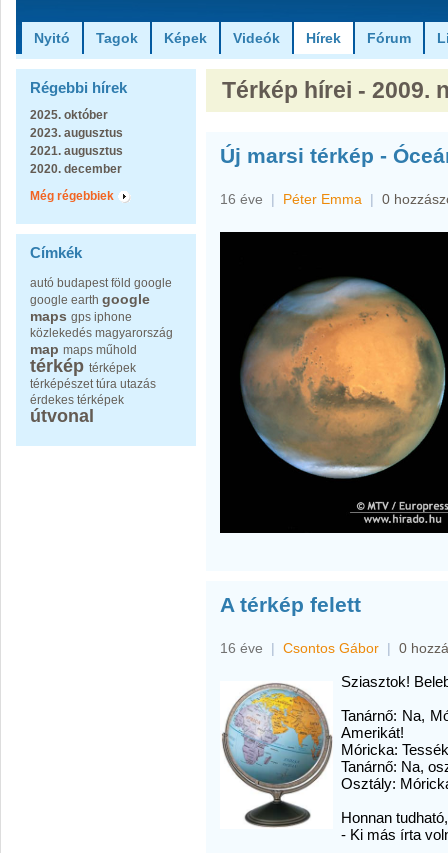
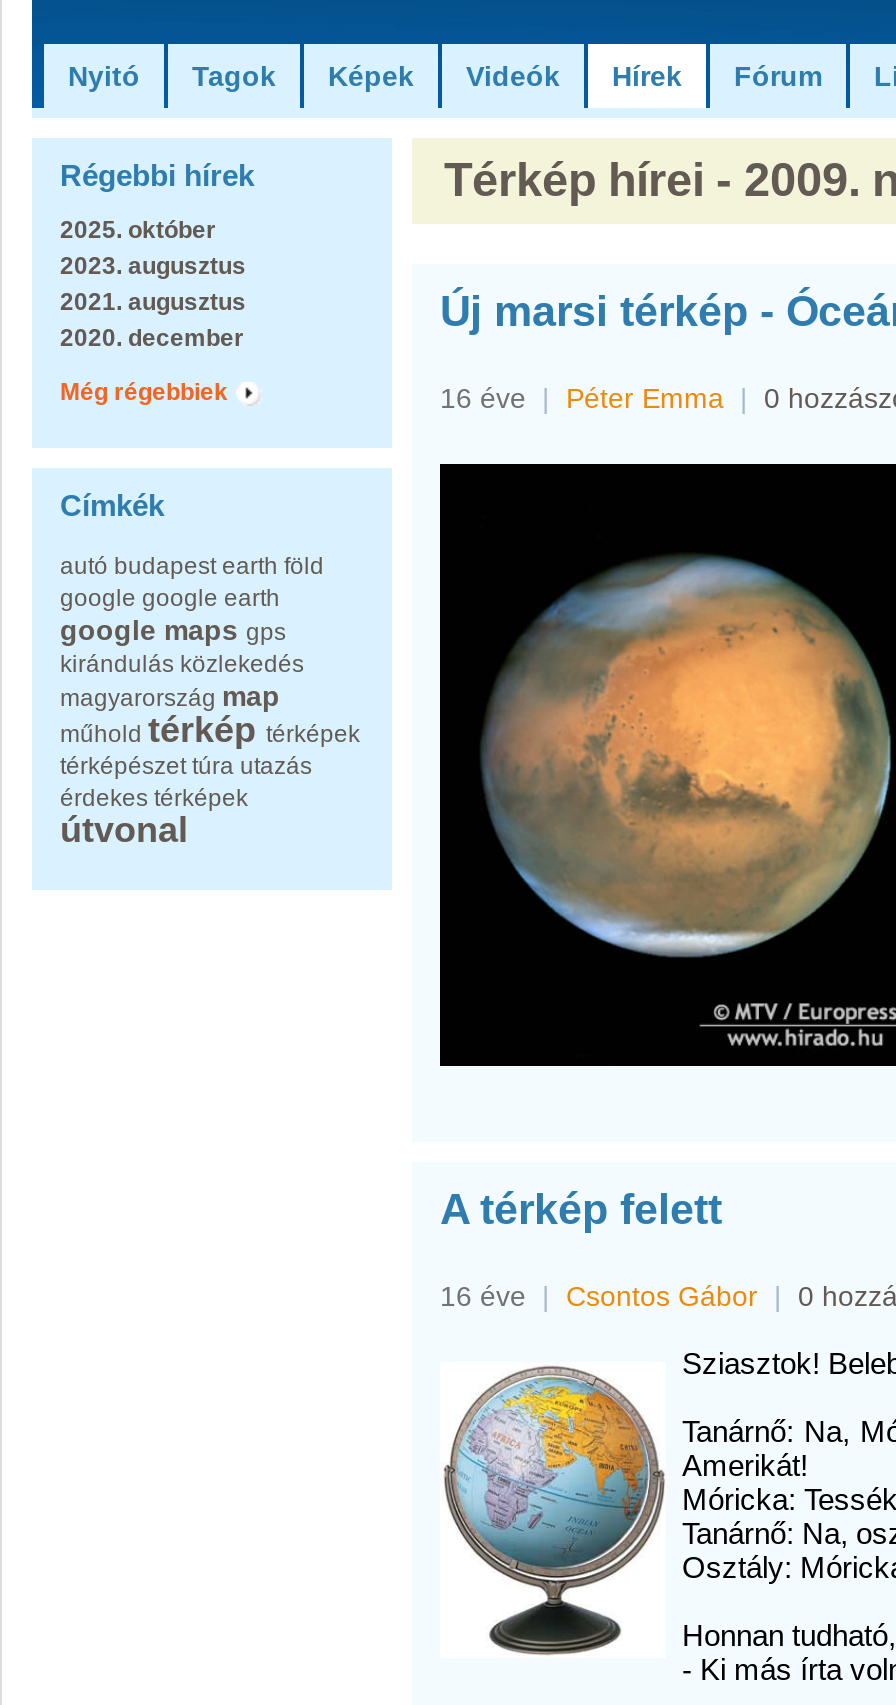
- autó budapest föld google
- google earth google
- maps gps iphone
- közlekedés magyarország
- map maps műhold
- térkép térképek
+ autó budapest earth föld
+ google google earth
+ google maps gps
+ kirándulás közlekedés
+ magyarország map
+ műhold térkép térképek
